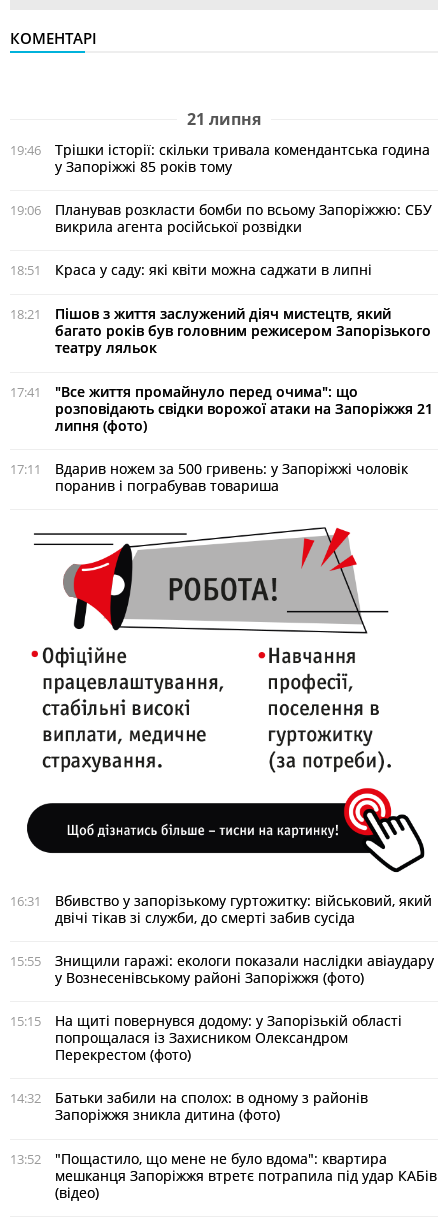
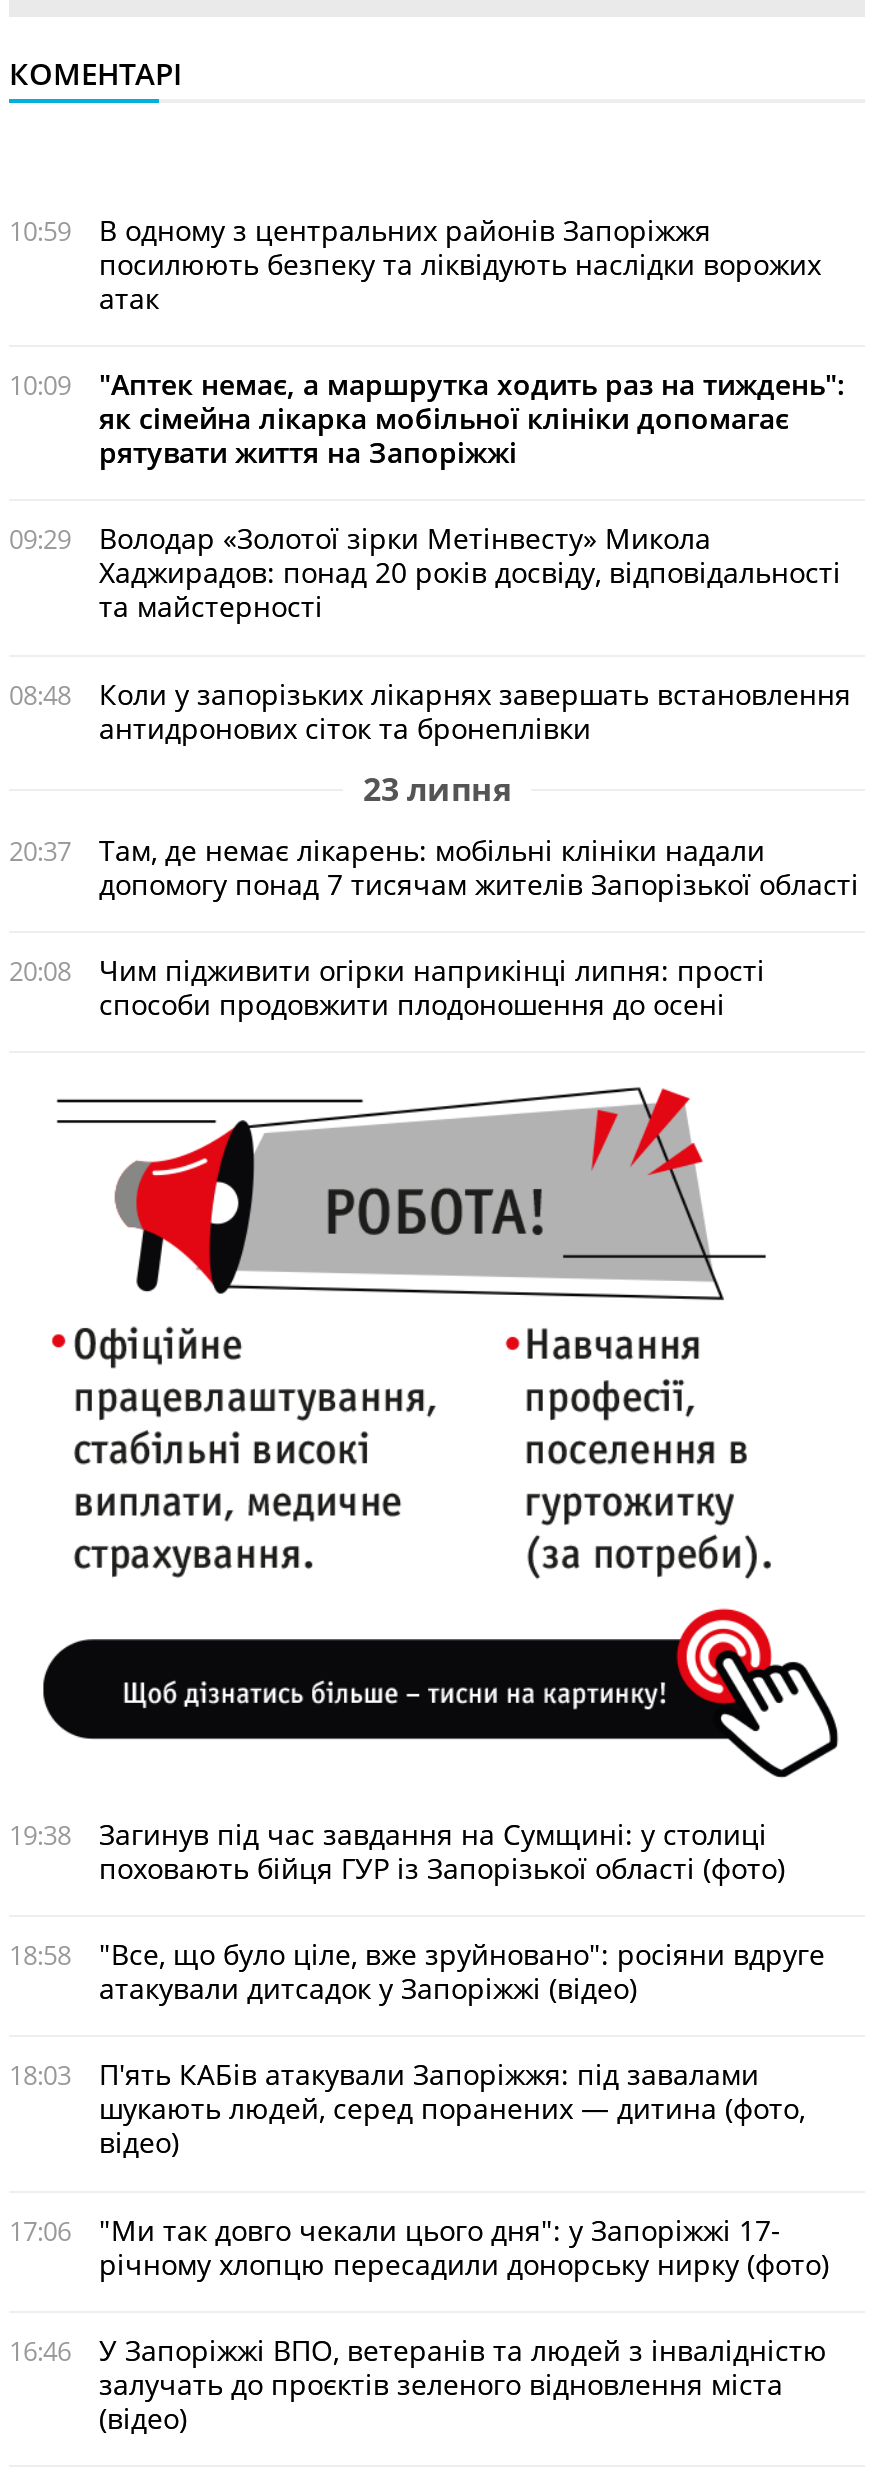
- 21 липня
+ 10:59
+ В одному з центральних районів Запоріжжя
+ посилюють безпеку та ліквідують наслідки ворожих
+ атак

- 19:46
- Трішки історії: скільки тривала комендантська година
- у Запоріжжі 85 років тому
+ 10:09
+ "Аптек немає, а маршрутка ходить раз на тиждень":
+ як сімейна лікарка мобільної клініки допомагає
+ рятувати життя на Запоріжжі

- 19:06
- Планував розкласти бомби по всьому Запоріжжю: СБУ
- викрила агента російської розвідки
+ 09:29
+ Володар «Золотої зірки Метінвесту» Микола
+ Хаджирадов: понад 20 років досвіду, відповідальності
+ та майстерності

- 18:51
- Краса у саду: які квіти можна саджати в липні
+ 08:48
+ Коли у запорізьких лікарнях завершать встановлення
+ антидронових сіток та бронеплівки

- 18:21
- Пішов з життя заслужений діяч мистецтв, який
- багато років був головним режисером Запорізького
- театру ляльок
+ 23 липня

- 17:41
- "Все життя промайнуло перед очима": що
- розповідають свідки ворожої атаки на Запоріжжя 21
- липня (фото)
+ 20:37
+ Там, де немає лікарень: мобільні клініки надали
+ допомогу понад 7 тисячам жителів Запорізької області

- 17:11
- Вдарив ножем за 500 гривень: у Запоріжжі чоловік
- поранив і пограбував товариша
+ 20:08
+ Чим підживити огірки наприкінці липня: прості
+ способи продовжити плодоношення до осені

- 16:31
- Вбивство у запорізькому гуртожитку: військовий, який
- двічі тікав зі служби, до смерті забив сусіда
+ 19:38
+ Загинув під час завдання на Сумщині: у столиці
+ поховають бійця ГУР із Запорізької області (фото)

- 15:55
- Знищили гаражі: екологи показали наслідки авіаудару
- у Вознесенівському районі Запоріжжя (фото)
+ 18:58
+ "Все, що було ціле, вже зруйновано": росіяни вдруге
+ атакували дитсадок у Запоріжжі (відео)

- 15:15
- На щиті повернувся додому: у Запорізькій області
- попрощалася із Захисником Олександром
- Перекрестом (фото)
+ 18:03
+ П'ять КАБів атакували Запоріжжя: під завалами
+ шукають людей, серед поранених — дитина (фото,
+ відео)

- 14:32
- Батьки забили на сполох: в одному з районів
- Запоріжжя зникла дитина (фото)
+ 17:06
+ "Ми так довго чекали цього дня": у Запоріжжі 17-
+ річному хлопцю пересадили донорську нирку (фото)

- 13:52
- "Пощастило, що мене не було вдома": квартира
- мешканця Запоріжжя втретє потрапила під удар КАБів
+ 16:46
+ У Запоріжжі ВПО, ветеранів та людей з інвалідністю
+ залучать до проєктів зеленого відновлення міста
